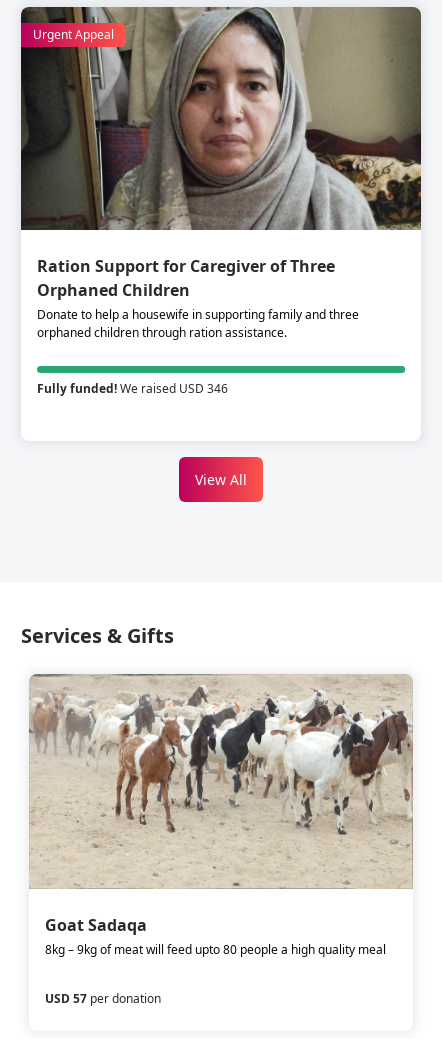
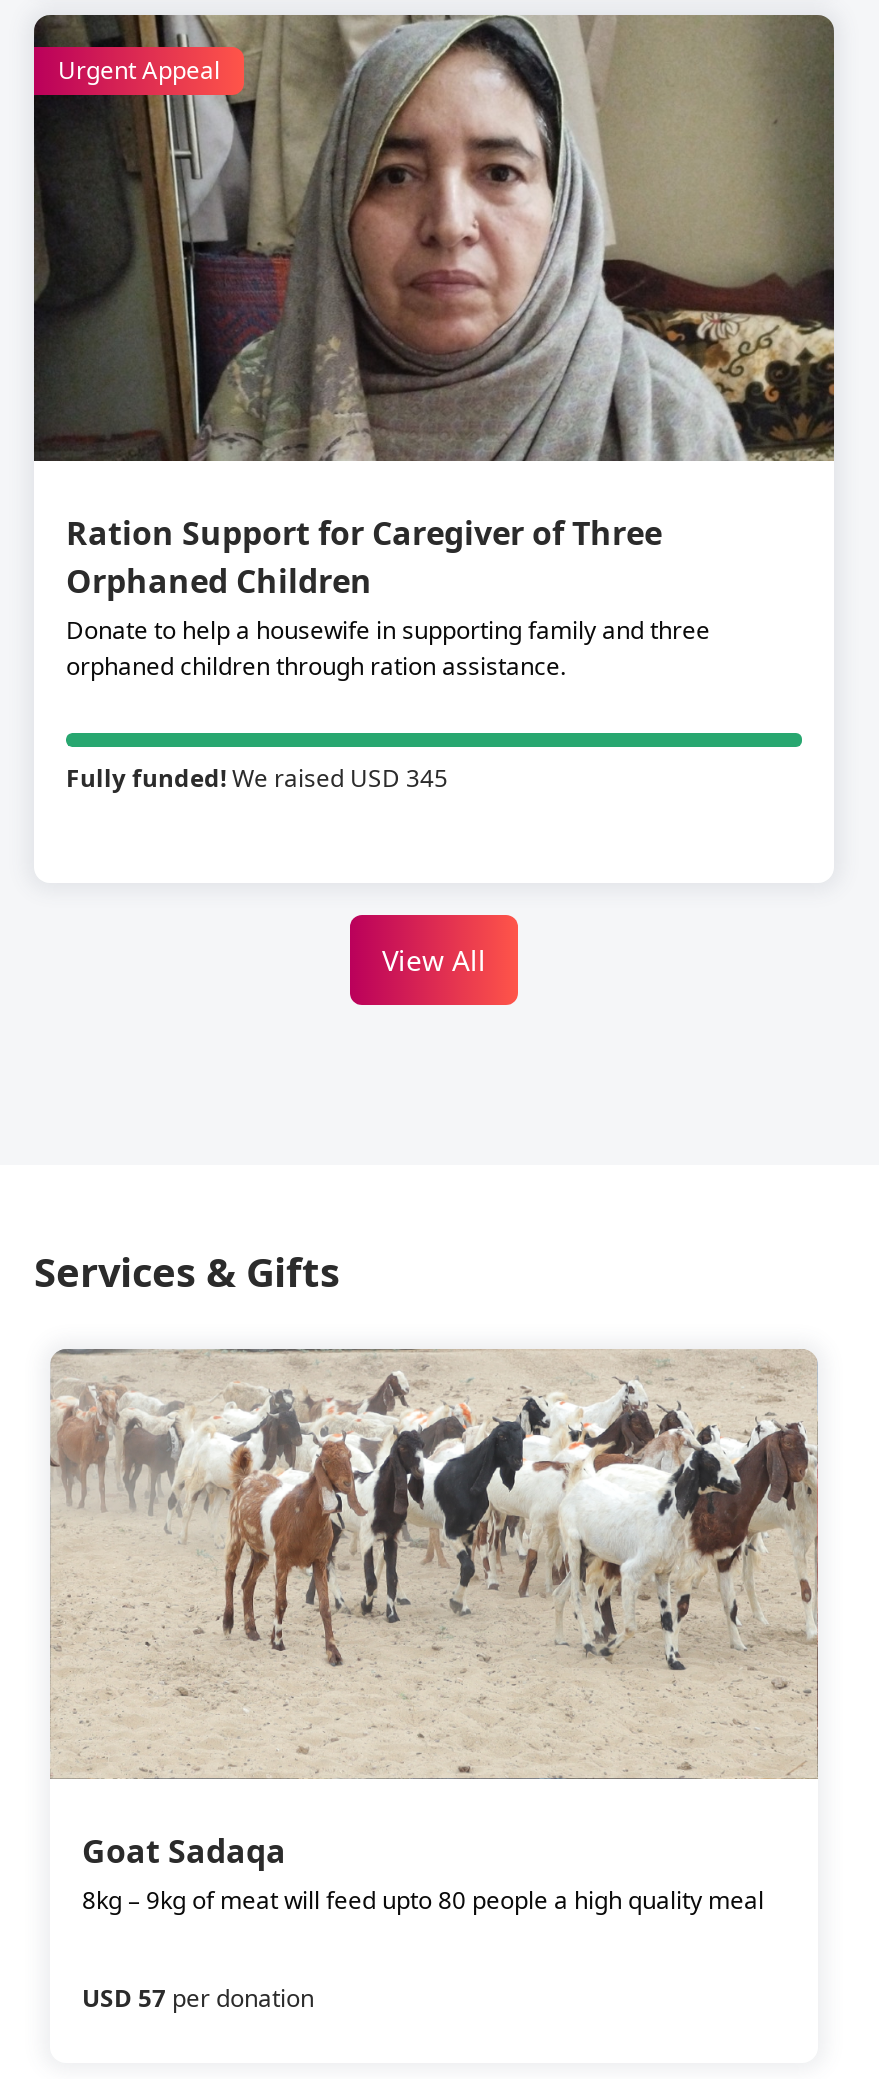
- Fully funded! We raised USD 346
+ Fully funded! We raised USD 345
